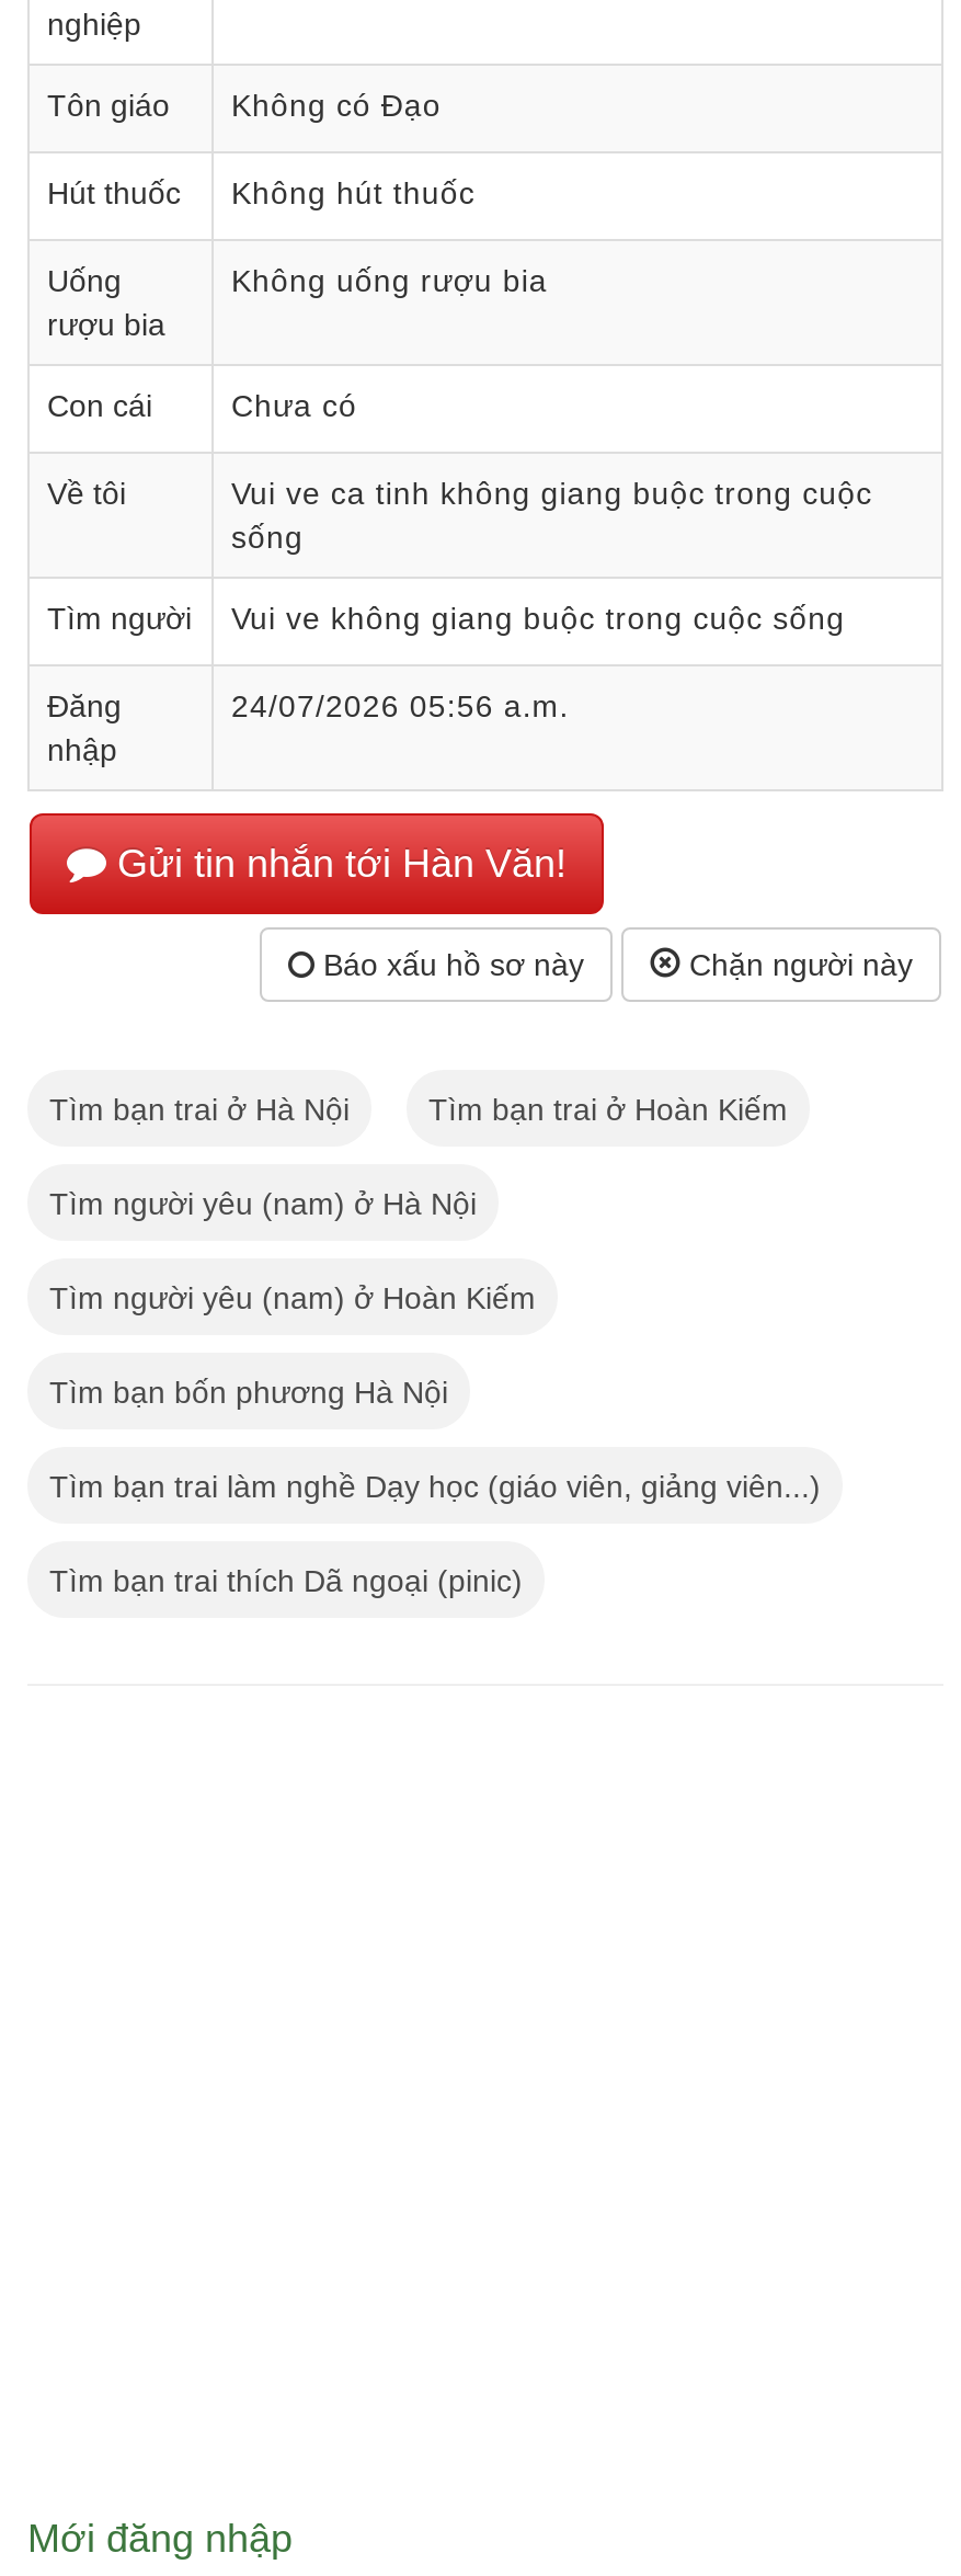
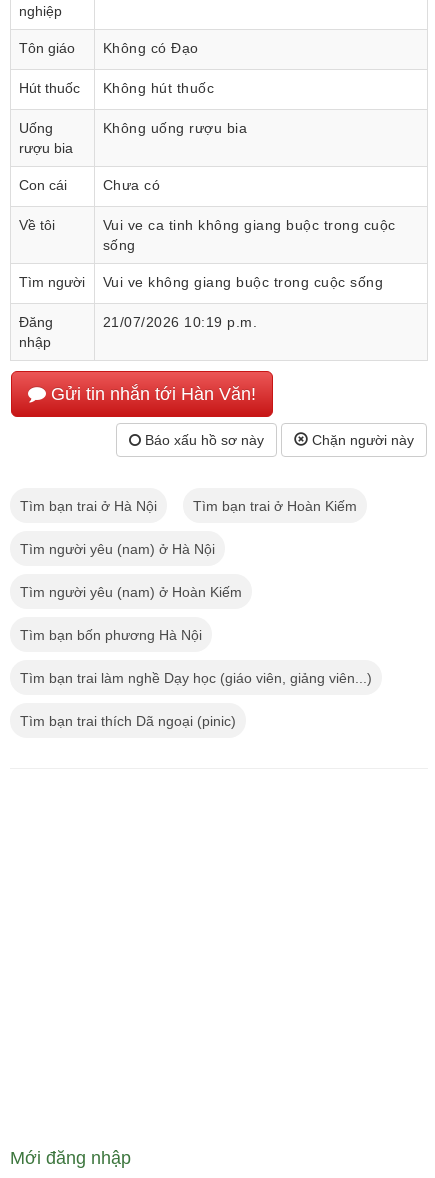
- 24/07/2026 05:56 a.m.
+ 21/07/2026 10:19 p.m.
